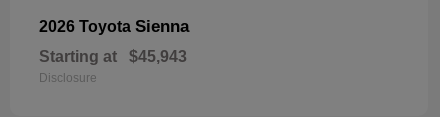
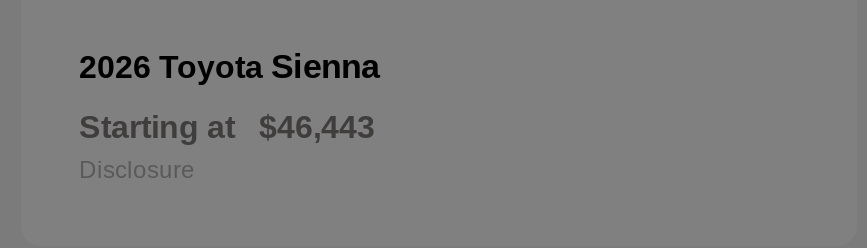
- Starting at $45,943
+ Starting at $46,443
